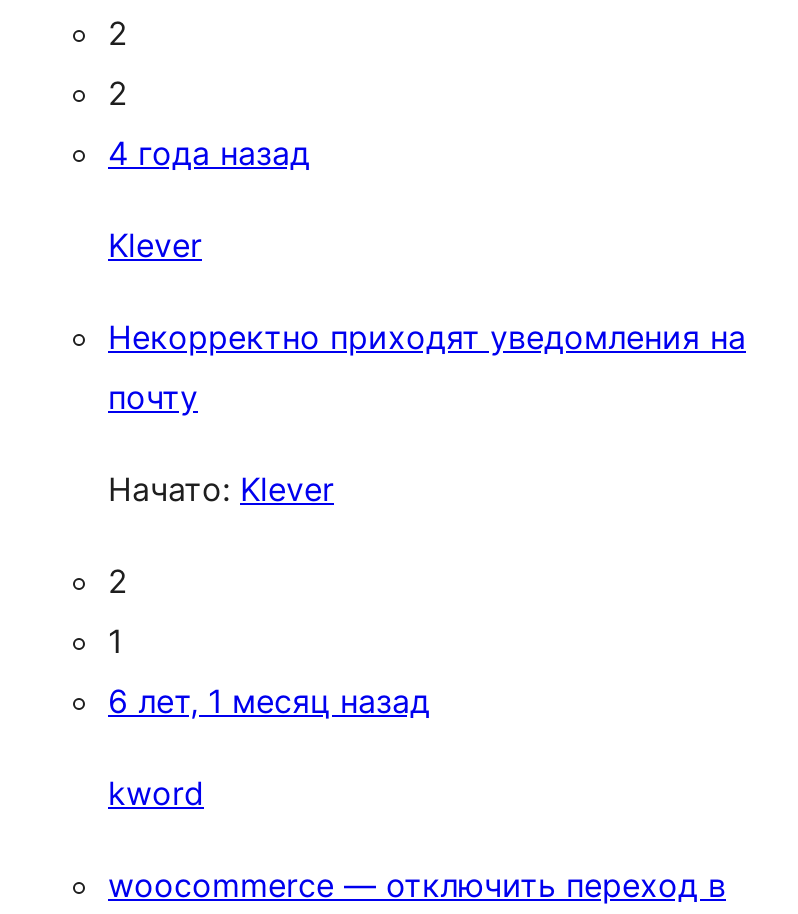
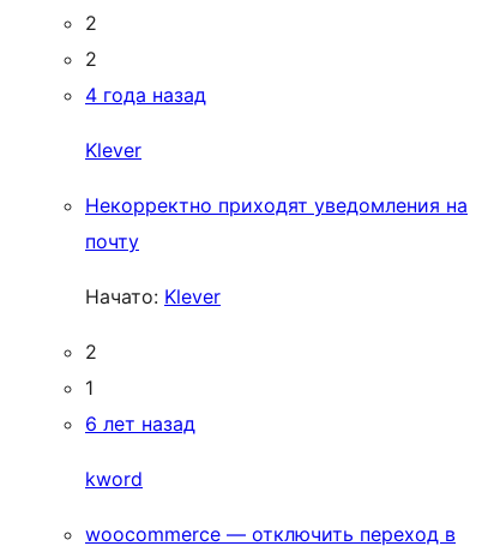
- 6 лет, 1 месяц назад
+ 6 лет назад
